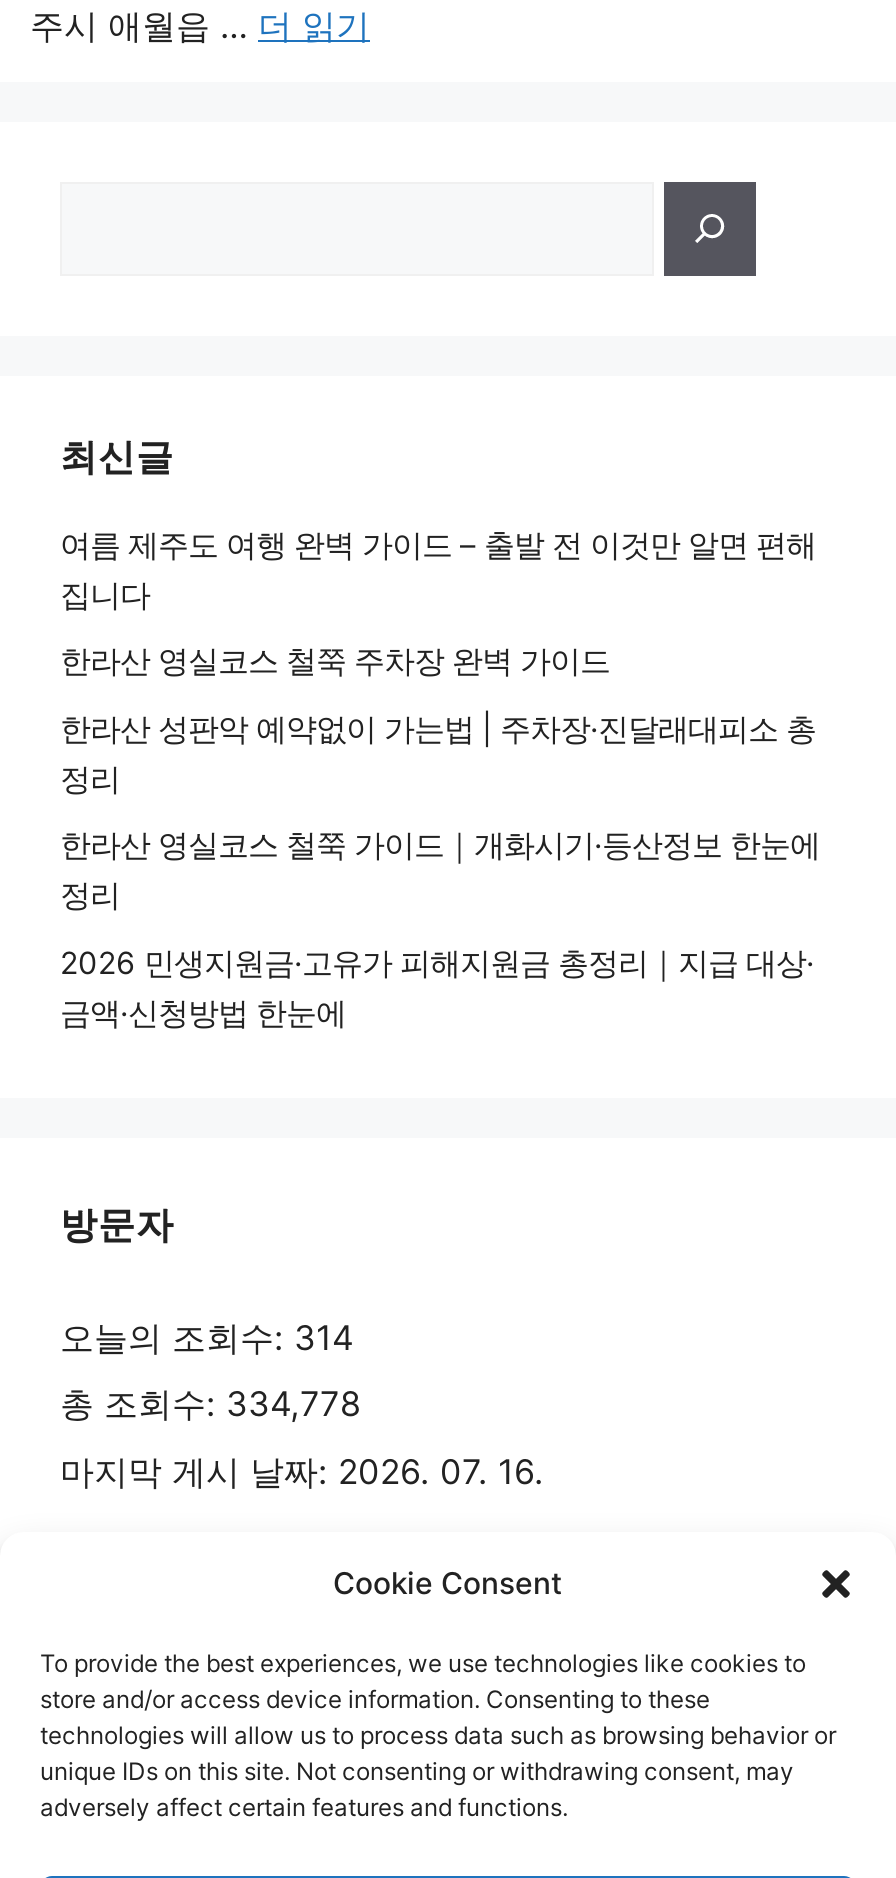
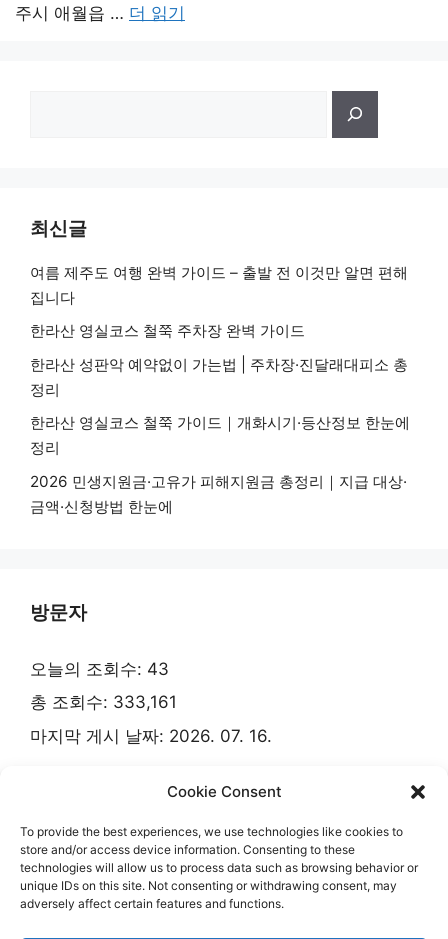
- 오늘의 조회수: 314
+ 오늘의 조회수: 43

- 총 조회수: 334,778
+ 총 조회수: 333,161
